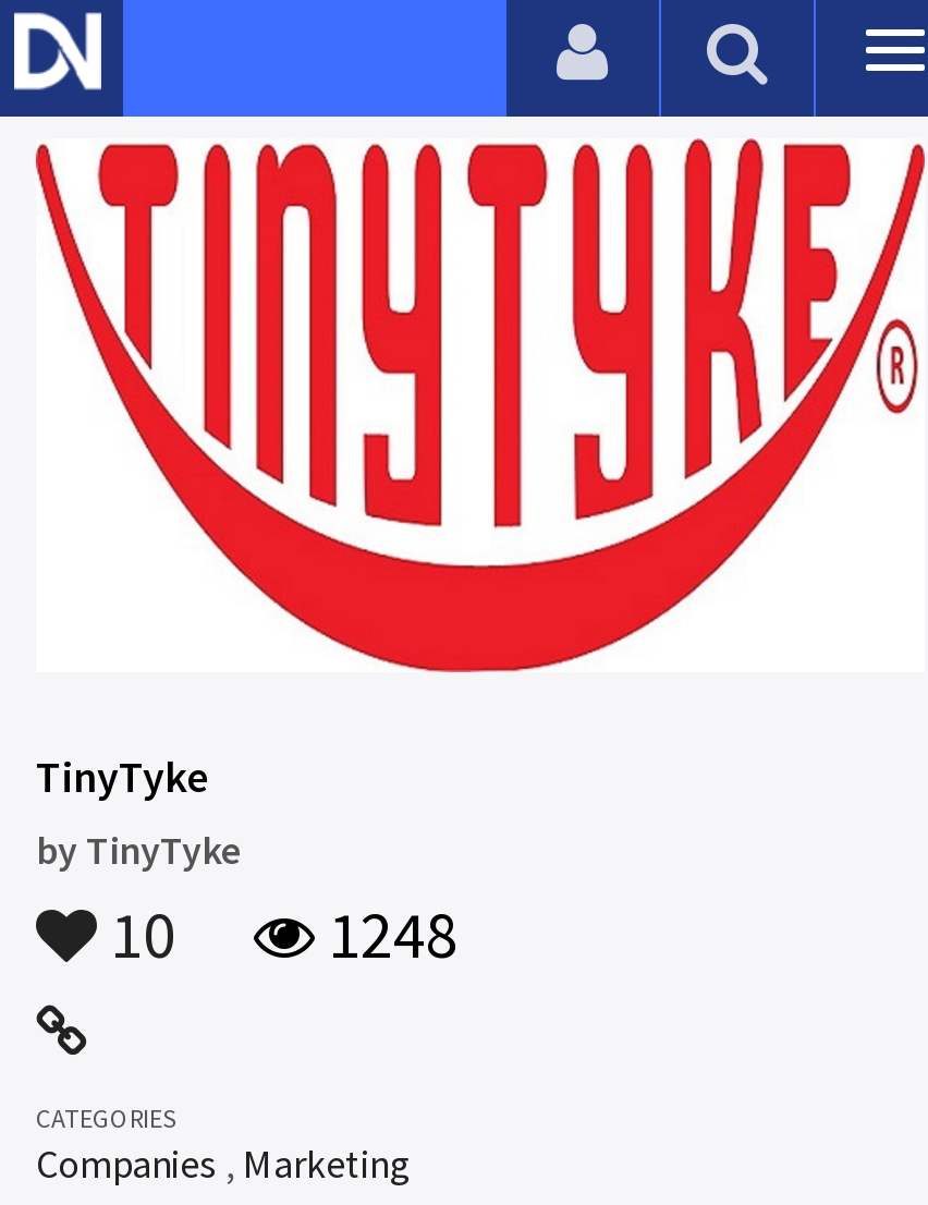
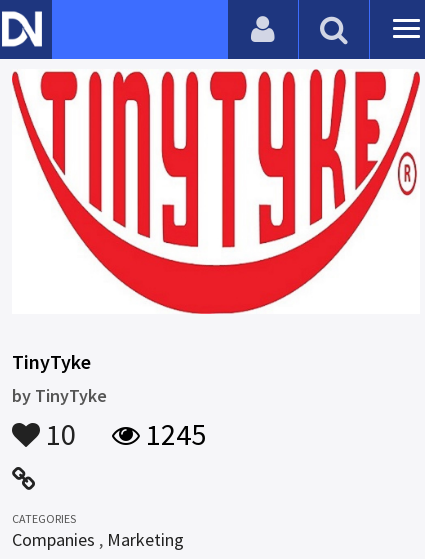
- 10 1248
+ 10 1245
